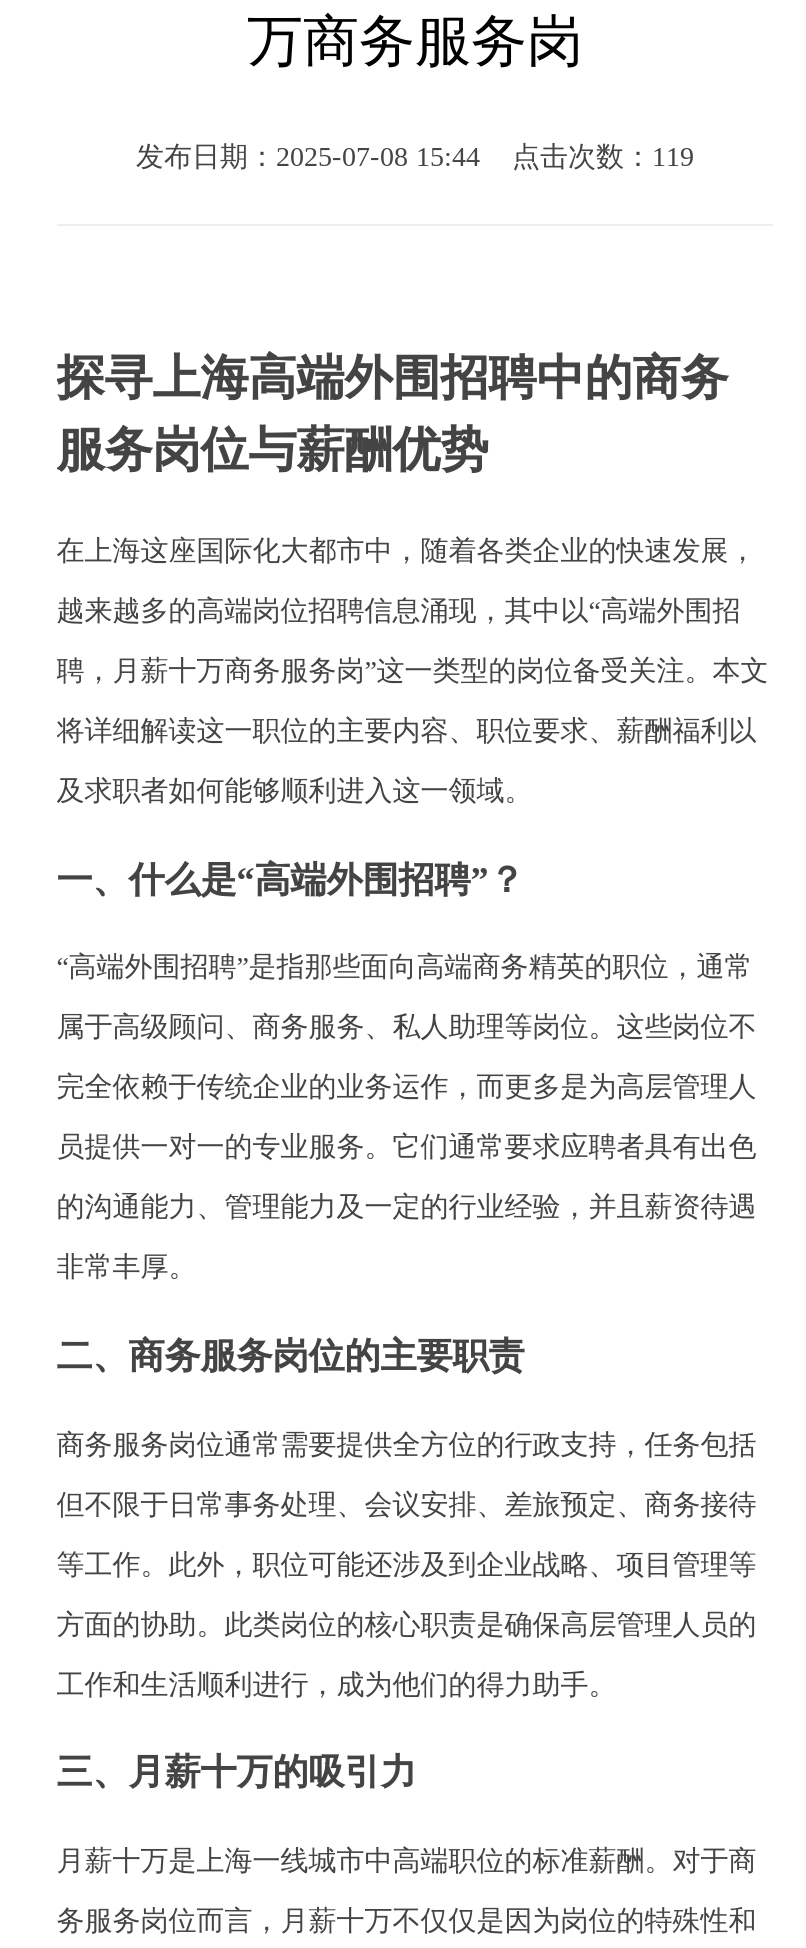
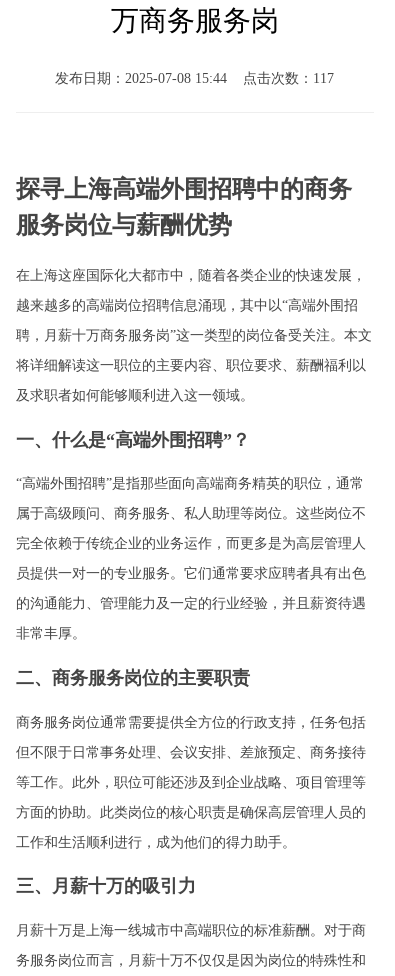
- 发布日期：2025-07-08 15:44 点击次数：119
+ 发布日期：2025-07-08 15:44 点击次数：117
